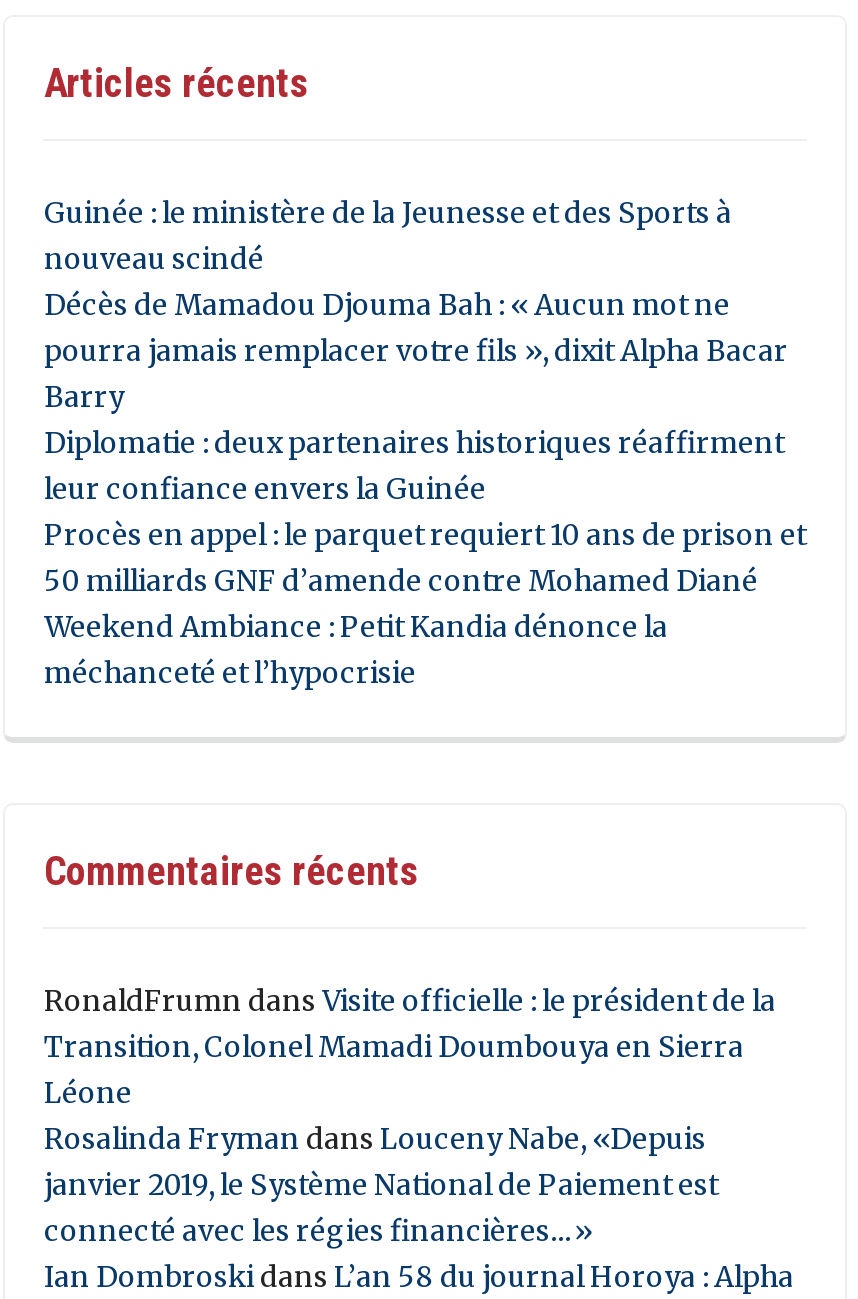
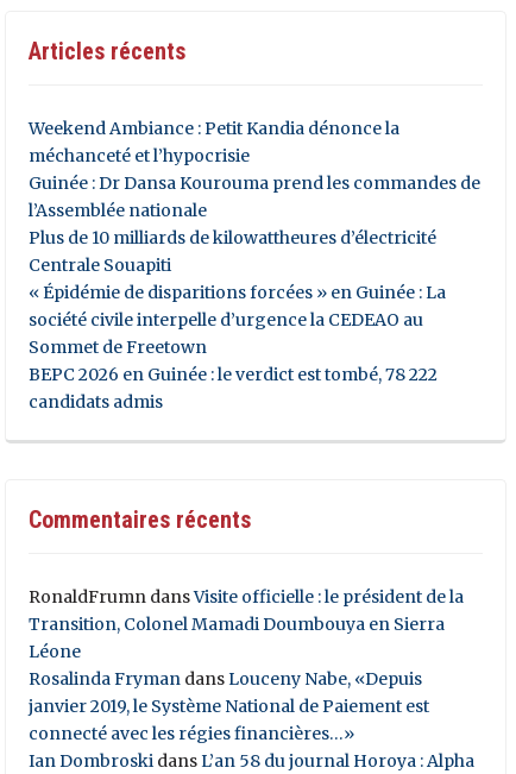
- Guinée : le ministère de la Jeunesse et des Sports à
- nouveau scindé
- Décès de Mamadou Djouma Bah : « Aucun mot ne
- pourra jamais remplacer votre fils », dixit Alpha Bacar
- Barry
- Diplomatie : deux partenaires historiques réaffirment
- leur confiance envers la Guinée
- Procès en appel : le parquet requiert 10 ans de prison et
- 50 milliards GNF d’amende contre Mohamed Diané

moved up: Weekend Ambiance : Petit Kandia dénonce la | méchanceté et l’hypocrisie

+ Guinée : Dr Dansa Kourouma prend les commandes de
+ l’Assemblée nationale
+ Plus de 10 milliards de kilowattheures d’électricité
+ Centrale Souapiti
+ « Épidémie de disparitions forcées » en Guinée : La
+ société civile interpelle d’urgence la CEDEAO au
+ Sommet de Freetown
+ BEPC 2026 en Guinée : le verdict est tombé, 78 222
+ candidats admis
